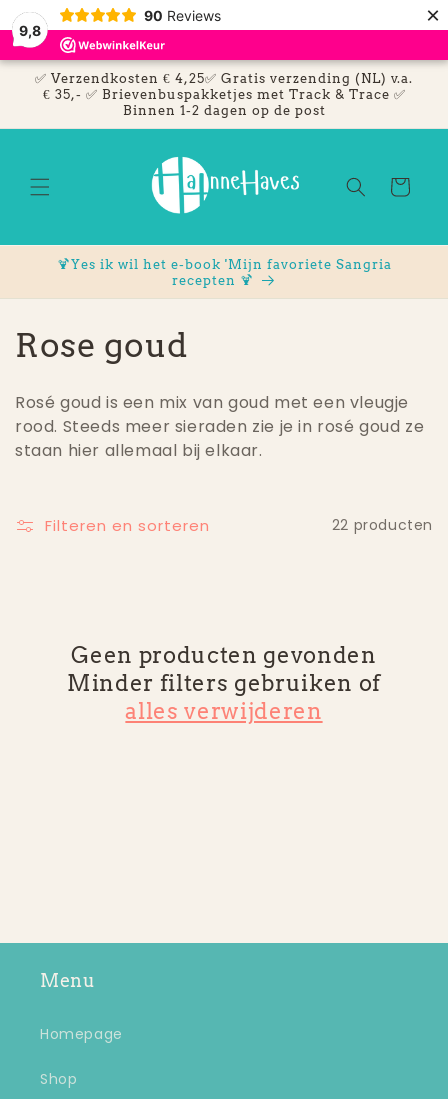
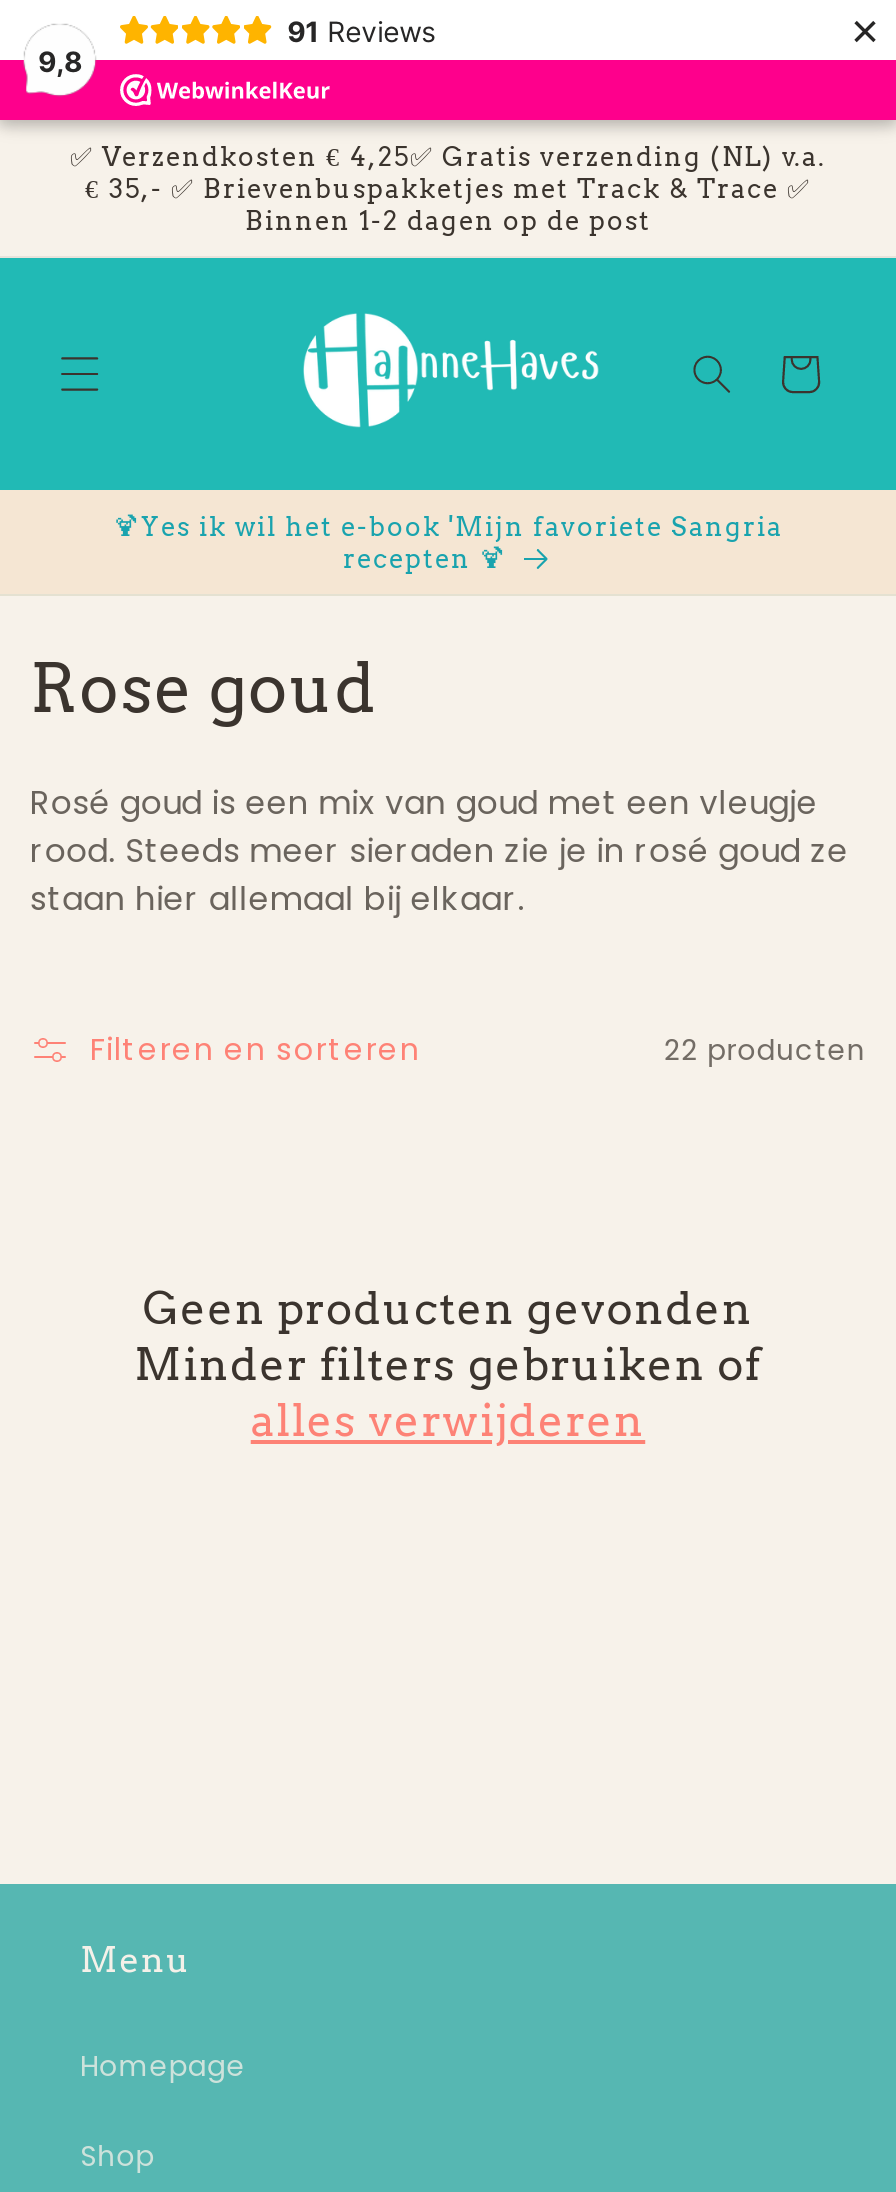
- 90 Reviews
+ 91 Reviews
